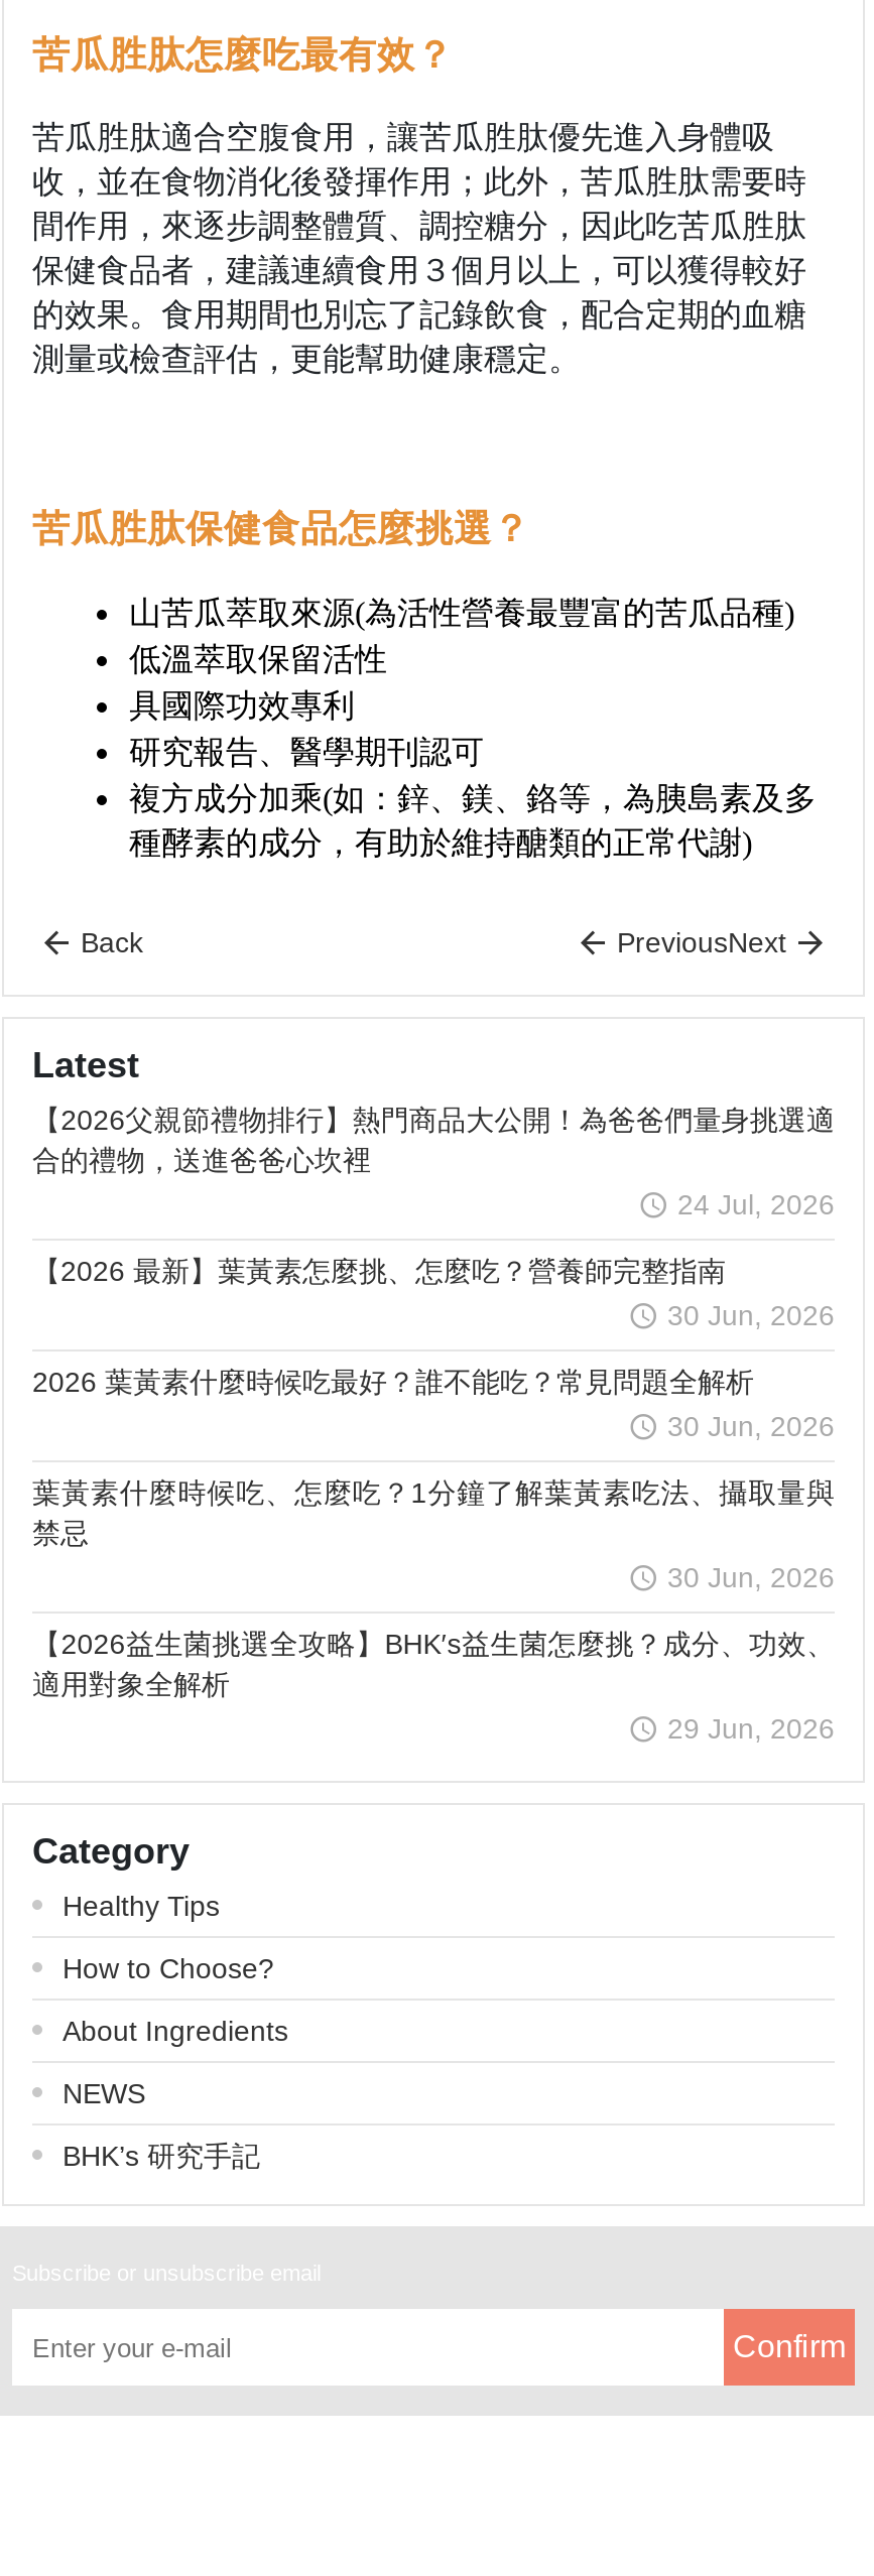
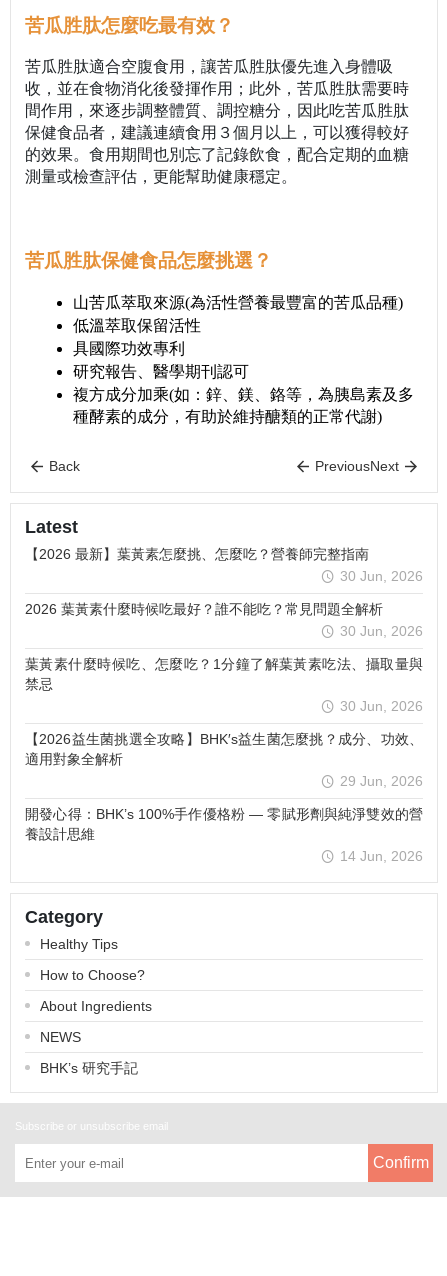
- 【2026父親節禮物排行】熱門商品大公開！為爸爸們量身挑選適
- 合的禮物，送進爸爸心坎裡
- 24 Jul, 2026

moved up: 【2026 最新】葉黃素怎麼挑、怎麼吃？營養師完整指南 | 30 Jun, 2026 | 2026 葉黃素什麼時候吃最好？誰不能吃？常見問題全解析 | ... | 適用對象全解析 | 29 Jun, 2026

+ 開發心得：BHK’s 100%手作優格粉 — 零賦形劑與純淨雙效的營
+ 養設計思維
+ 14 Jun, 2026
